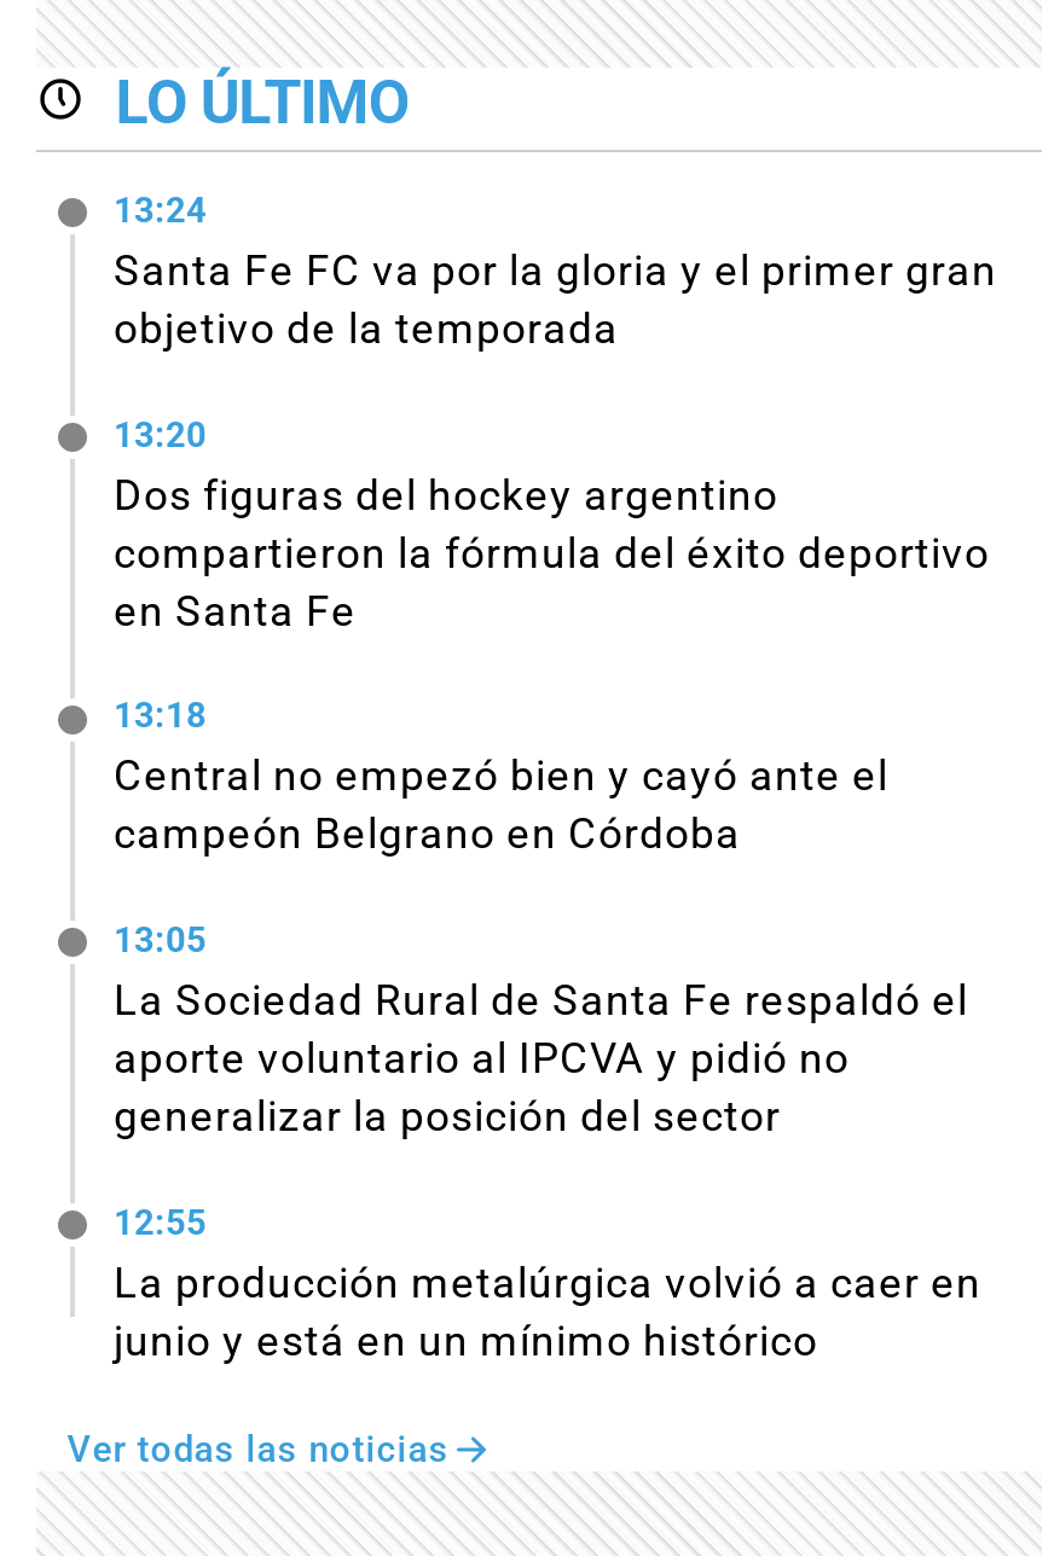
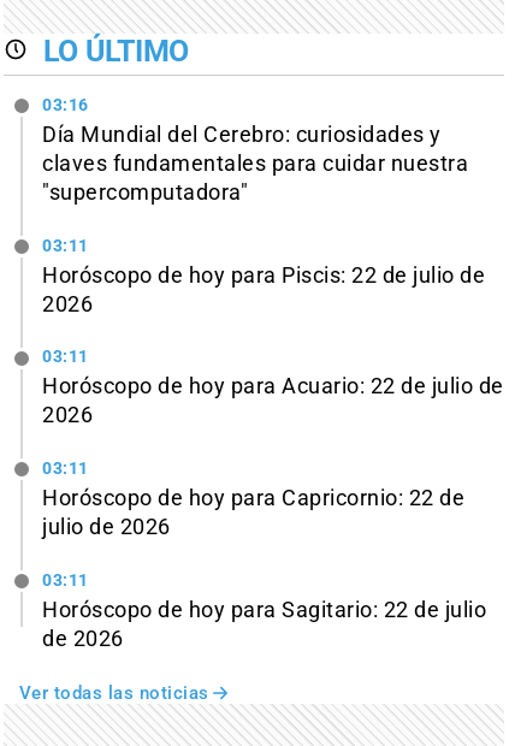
- 13:24
- Santa Fe FC va por la gloria y el primer gran
- objetivo de la temporada
+ 03:16
+ Día Mundial del Cerebro: curiosidades y
+ claves fundamentales para cuidar nuestra
+ "supercomputadora"

- 13:20
- Dos figuras del hockey argentino
- compartieron la fórmula del éxito deportivo
- en Santa Fe
+ 03:11
+ Horóscopo de hoy para Piscis: 22 de julio de
+ 2026

- 13:18
- Central no empezó bien y cayó ante el
- campeón Belgrano en Córdoba
+ 03:11
+ Horóscopo de hoy para Acuario: 22 de julio de
+ 2026

- 13:05
- La Sociedad Rural de Santa Fe respaldó el
- aporte voluntario al IPCVA y pidió no
- generalizar la posición del sector
+ 03:11
+ Horóscopo de hoy para Capricornio: 22 de
+ julio de 2026

- 12:55
- La producción metalúrgica volvió a caer en
- junio y está en un mínimo histórico
+ 03:11
+ Horóscopo de hoy para Sagitario: 22 de julio
+ de 2026
